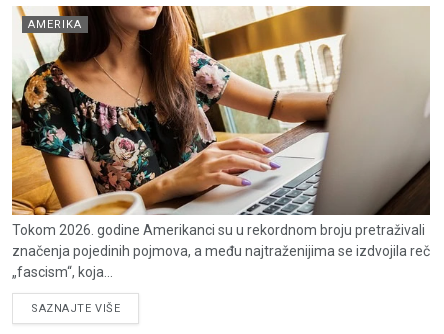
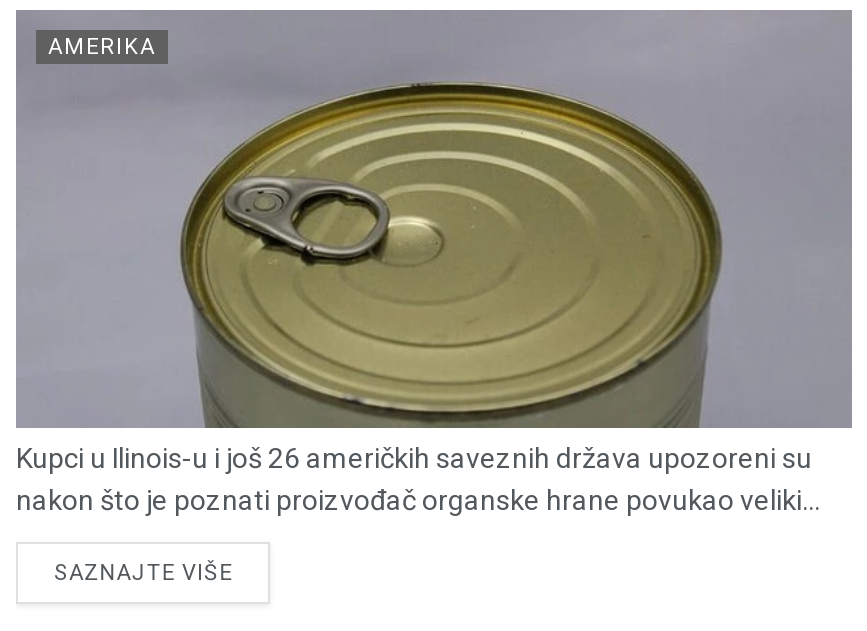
- [image]
- Tokom 2026. godine Amerikanci su u rekordnom broju pretraživali
- značenja pojedinih pojmova, a među najtraženijima se izdvojila reč
- „fascism“, koja...
+ [image]
+ Kupci u Ilinois-u i još 26 američkih saveznih država upozoreni su
+ nakon što je poznati proizvođač organske hrane povukao veliki...
